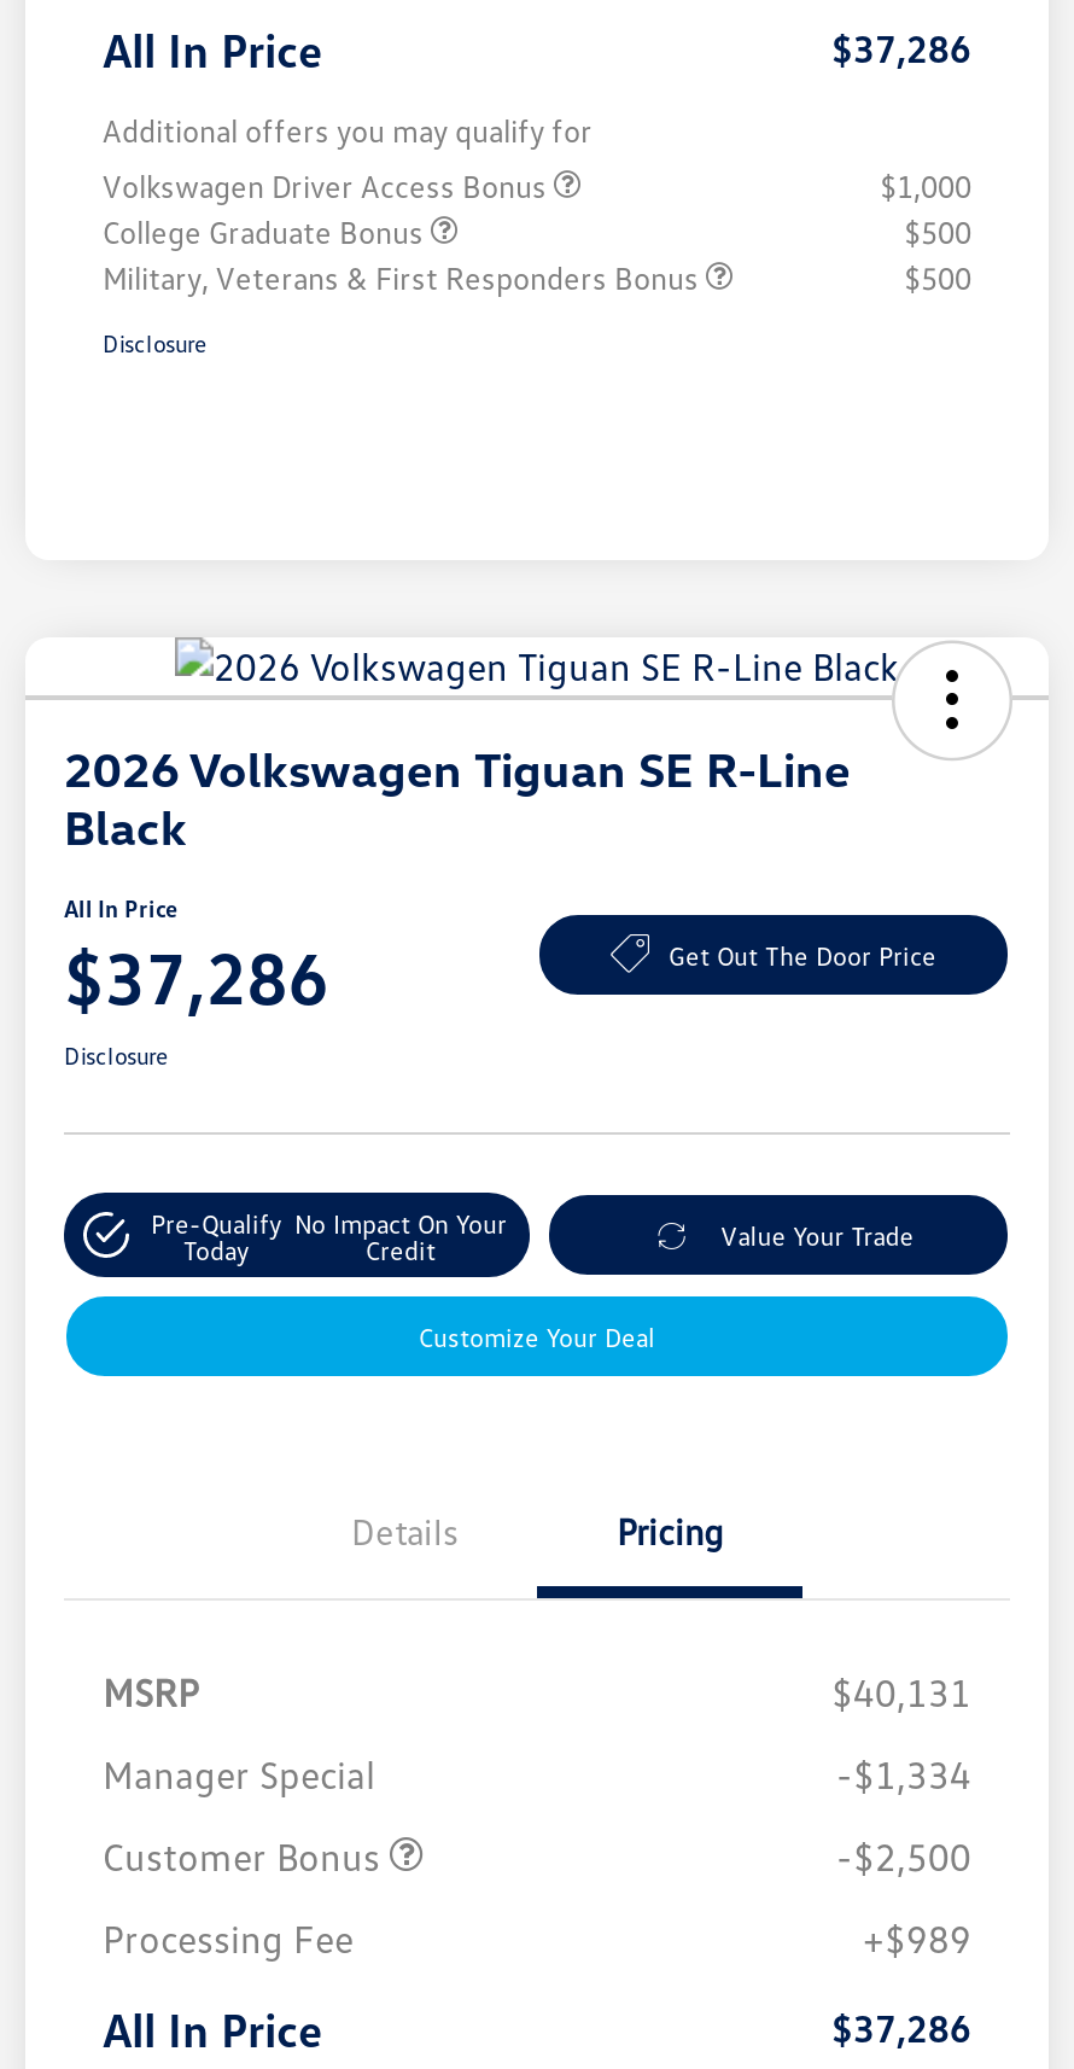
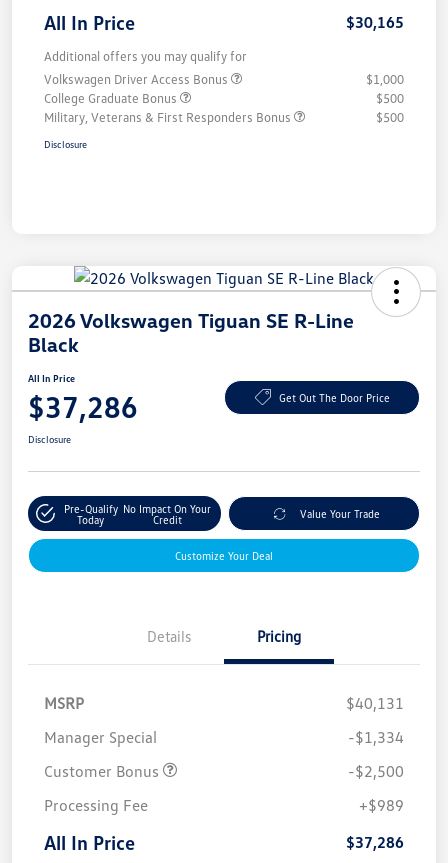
- $37,286
+ $30,165
